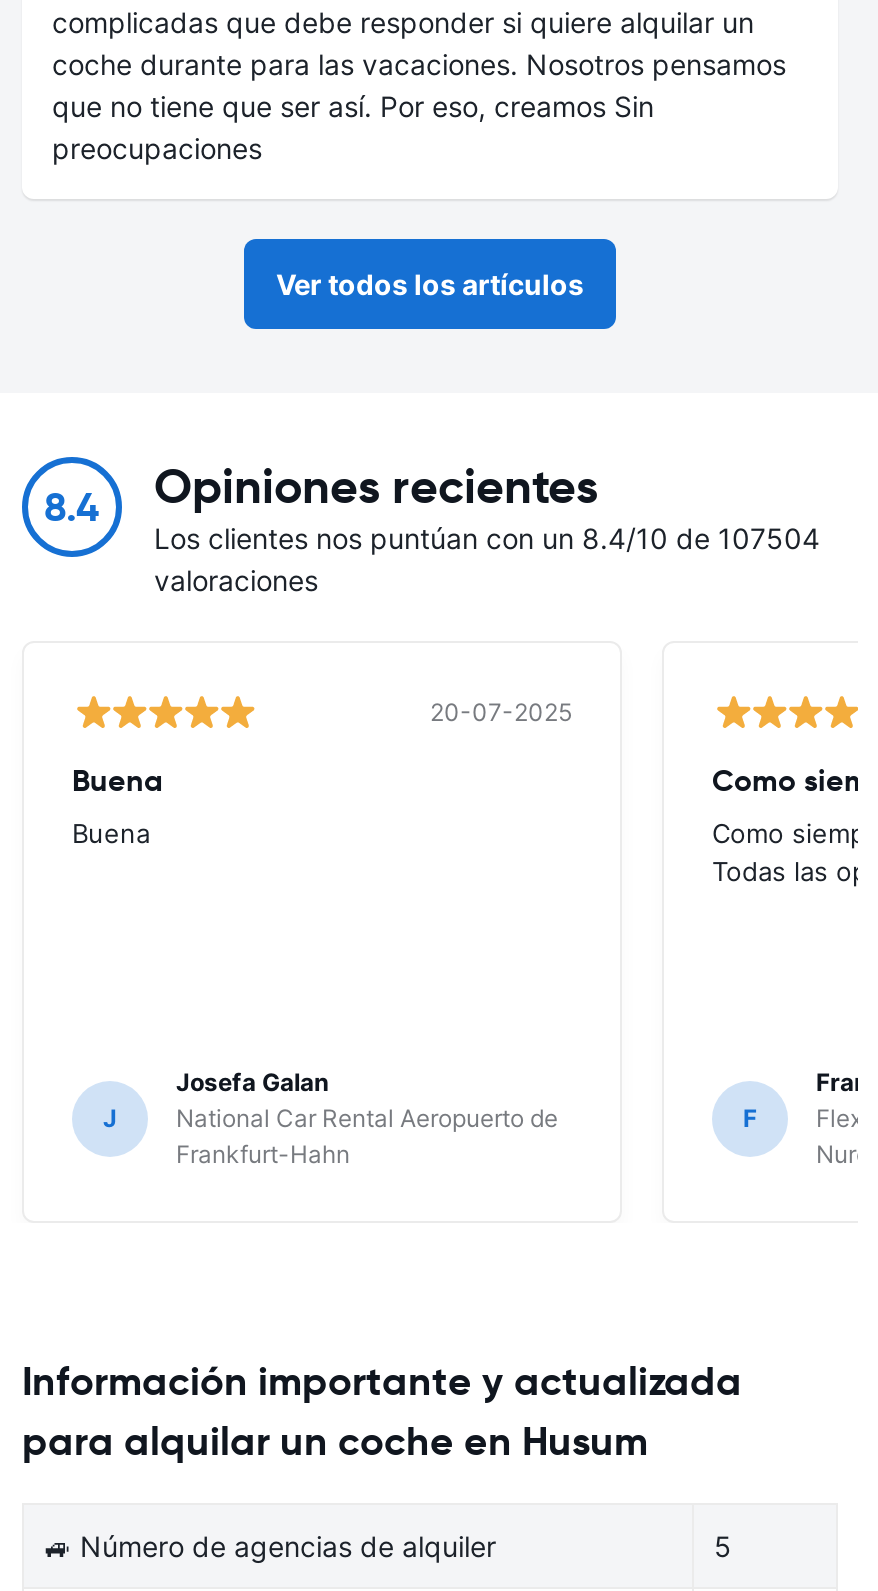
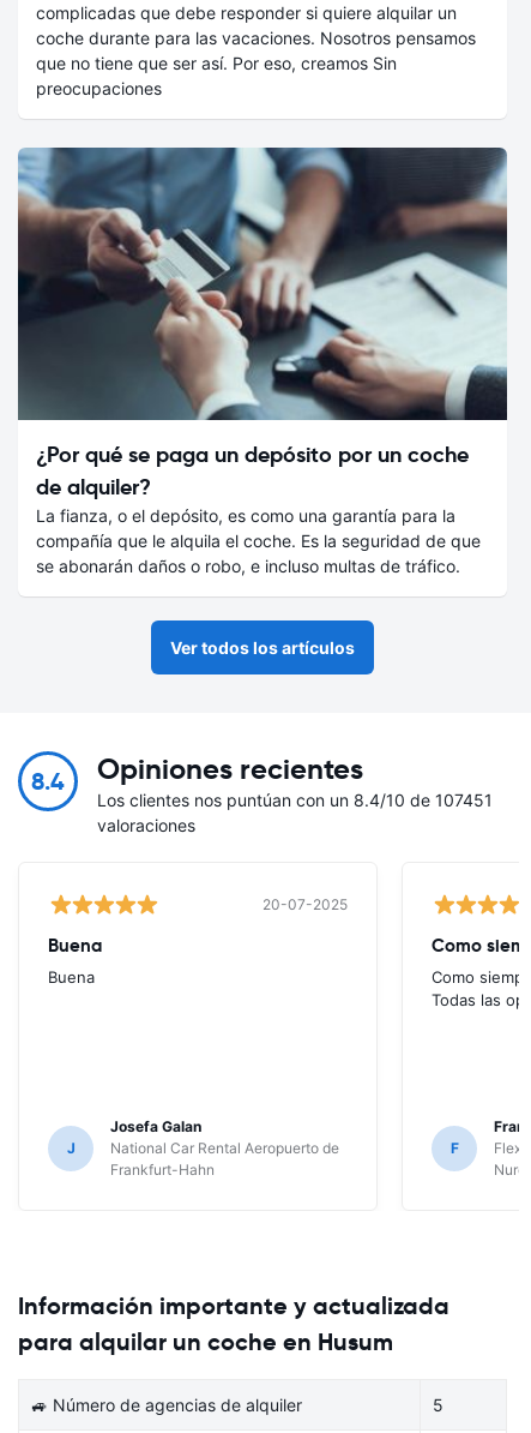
+ [image]
+ ¿Por qué se paga un depósito por un coche
+ de alquiler?
+ La fianza, o el depósito, es como una garantía para la
+ compañía que le alquila el coche. Es la seguridad de que
+ se abonarán daños o robo, e incluso multas de tráfico.

- Los clientes nos puntúan con un 8.4/10 de 107504
+ Los clientes nos puntúan con un 8.4/10 de 107451
